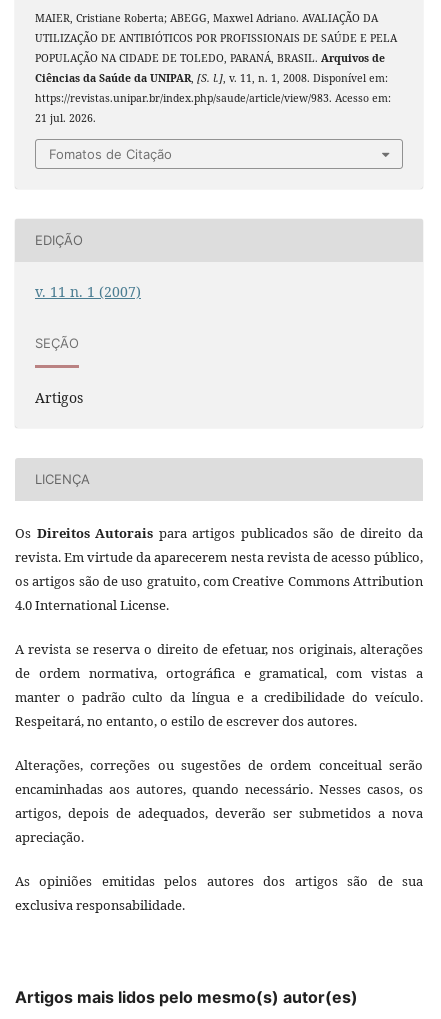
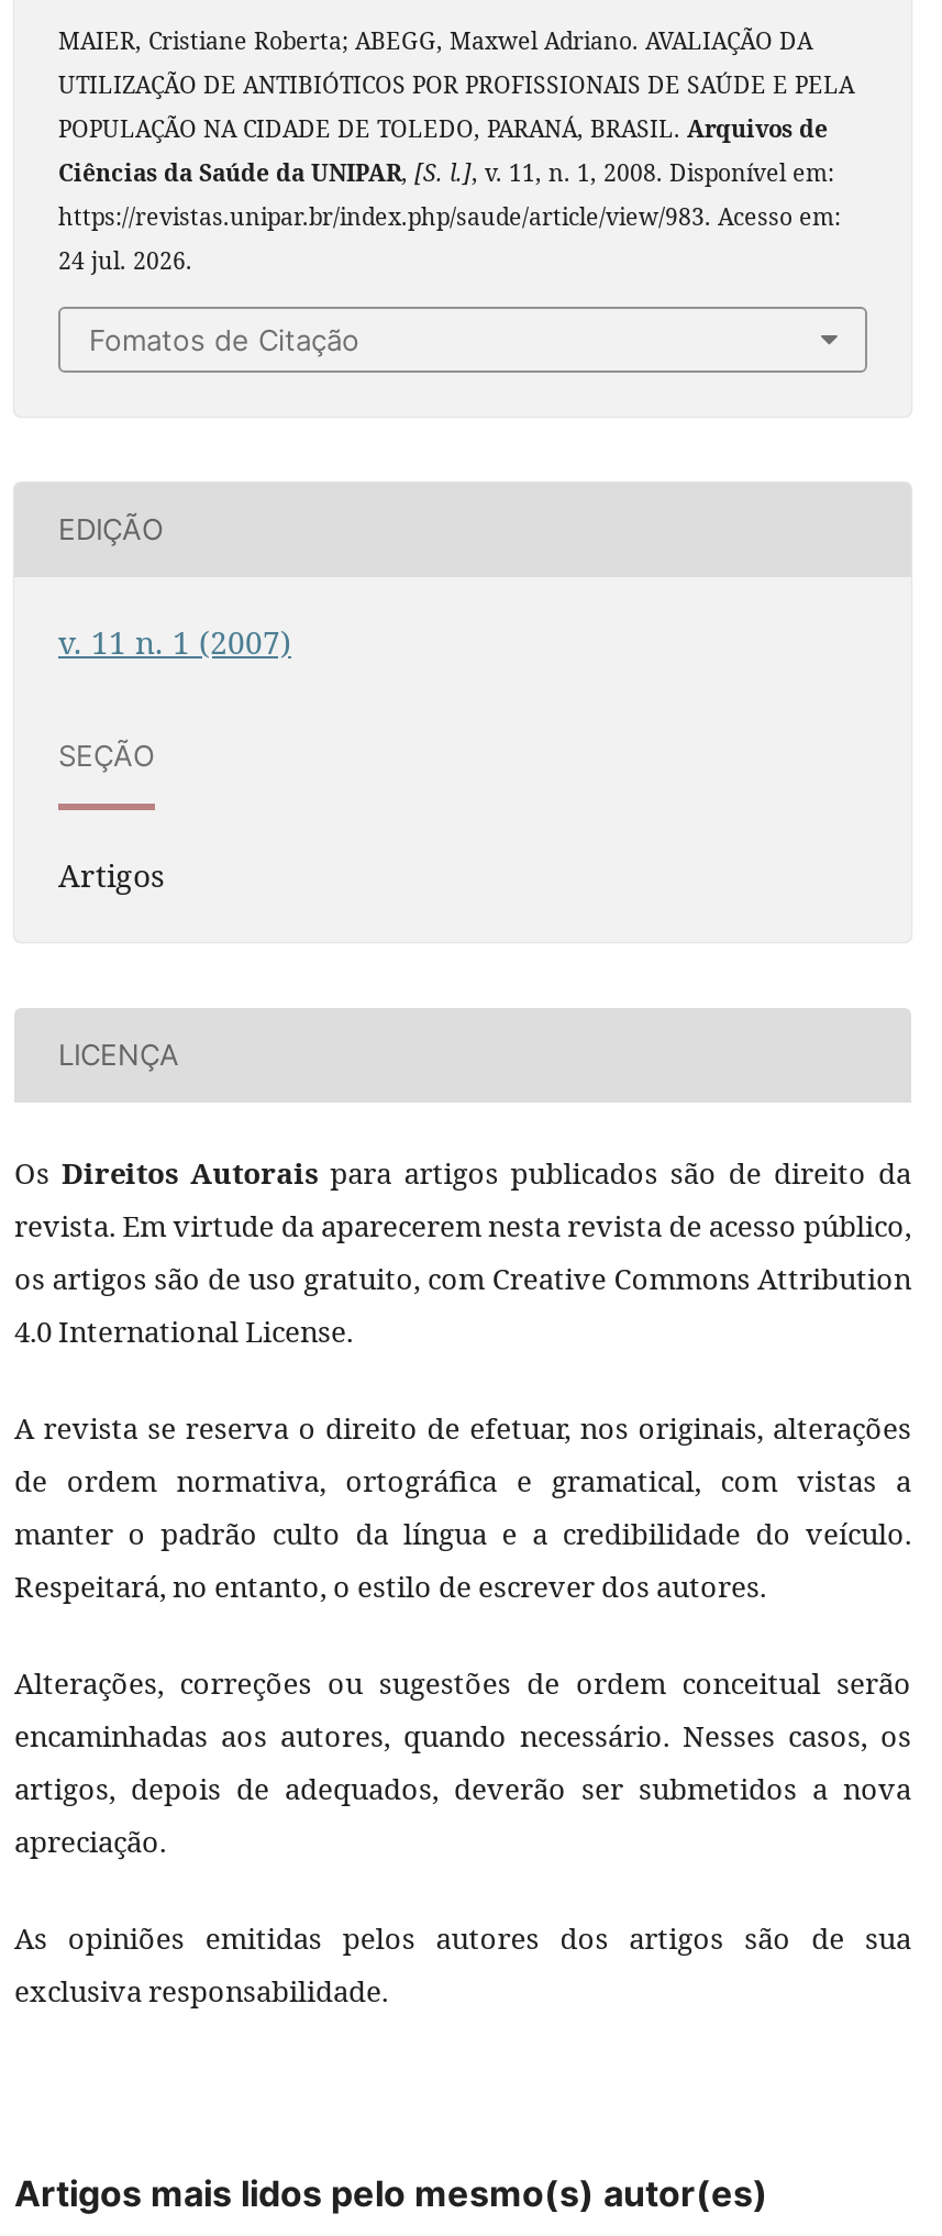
- 21 jul. 2026.
+ 24 jul. 2026.
